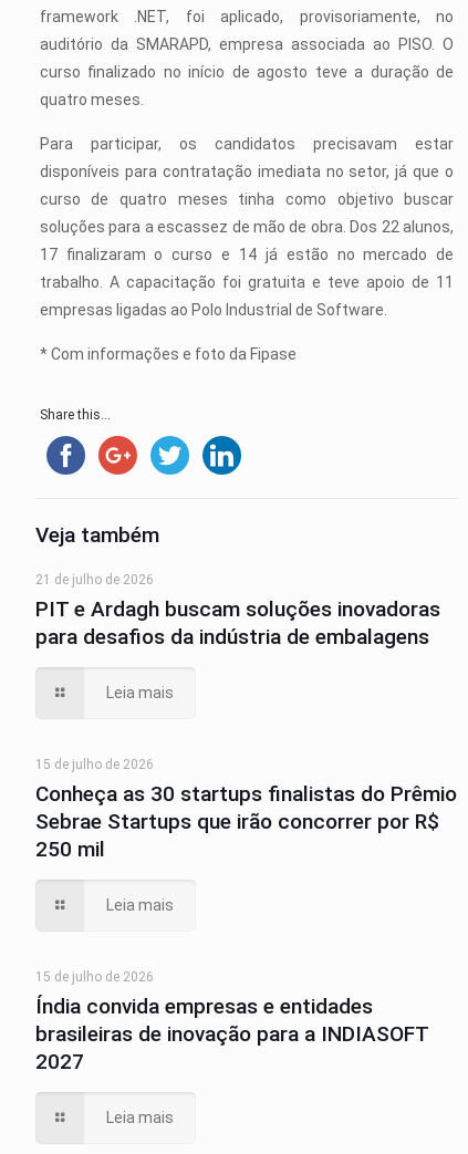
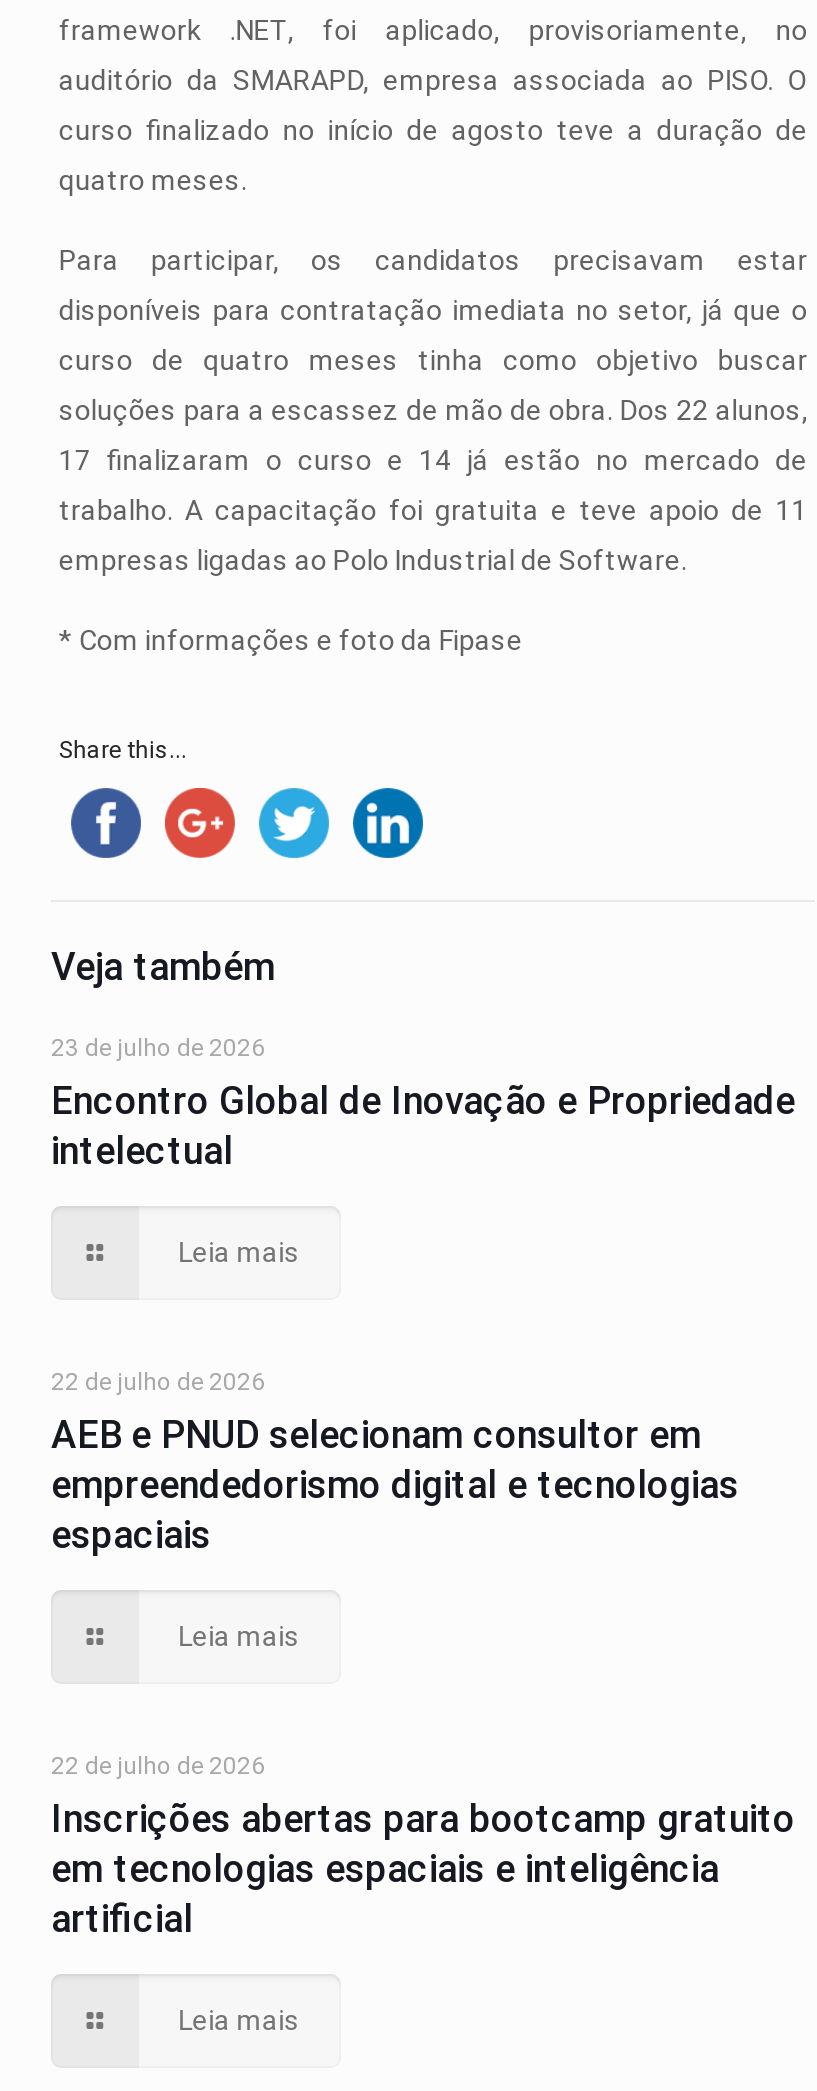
- 21 de julho de 2026
- PIT e Ardagh buscam soluções inovadoras
- para desafios da indústria de embalagens
+ 23 de julho de 2026
+ Encontro Global de Inovação e Propriedade
+ intelectual

- 15 de julho de 2026
- Conheça as 30 startups finalistas do Prêmio
- Sebrae Startups que irão concorrer por R$
- 250 mil
+ 22 de julho de 2026
+ AEB e PNUD selecionam consultor em
+ empreendedorismo digital e tecnologias
+ espaciais

- 15 de julho de 2026
- Índia convida empresas e entidades
- brasileiras de inovação para a INDIASOFT
- 2027
+ 22 de julho de 2026
+ Inscrições abertas para bootcamp gratuito
+ em tecnologias espaciais e inteligência
+ artificial
